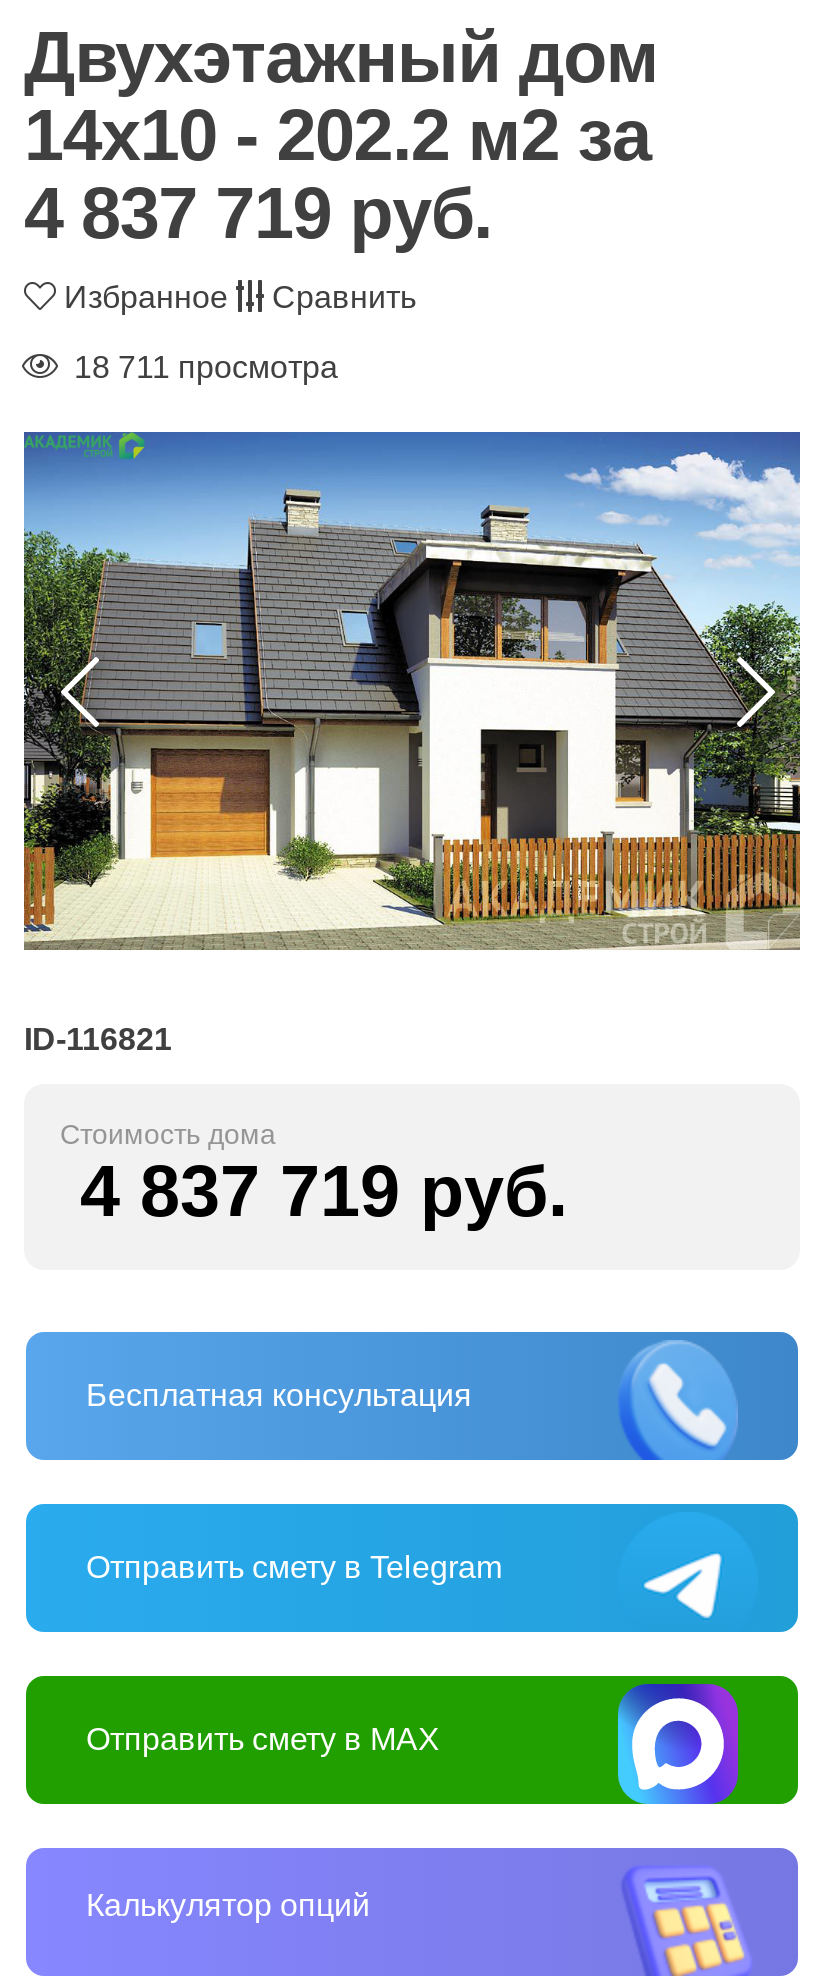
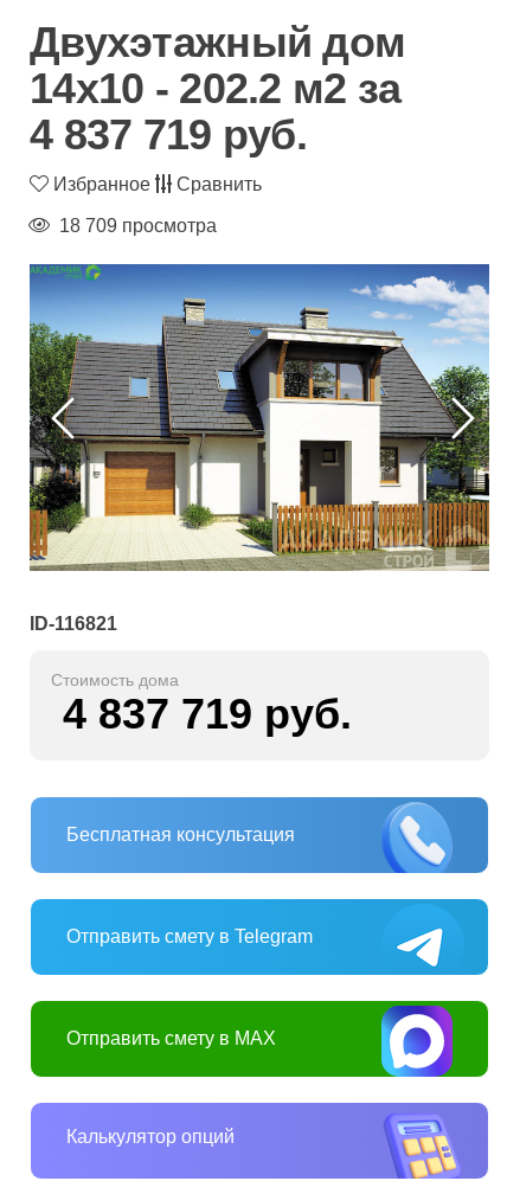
- 18 711 просмотра
+ 18 709 просмотра
